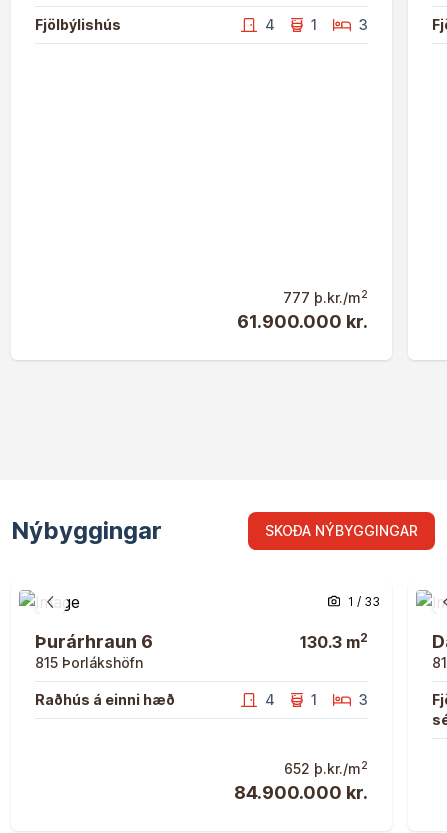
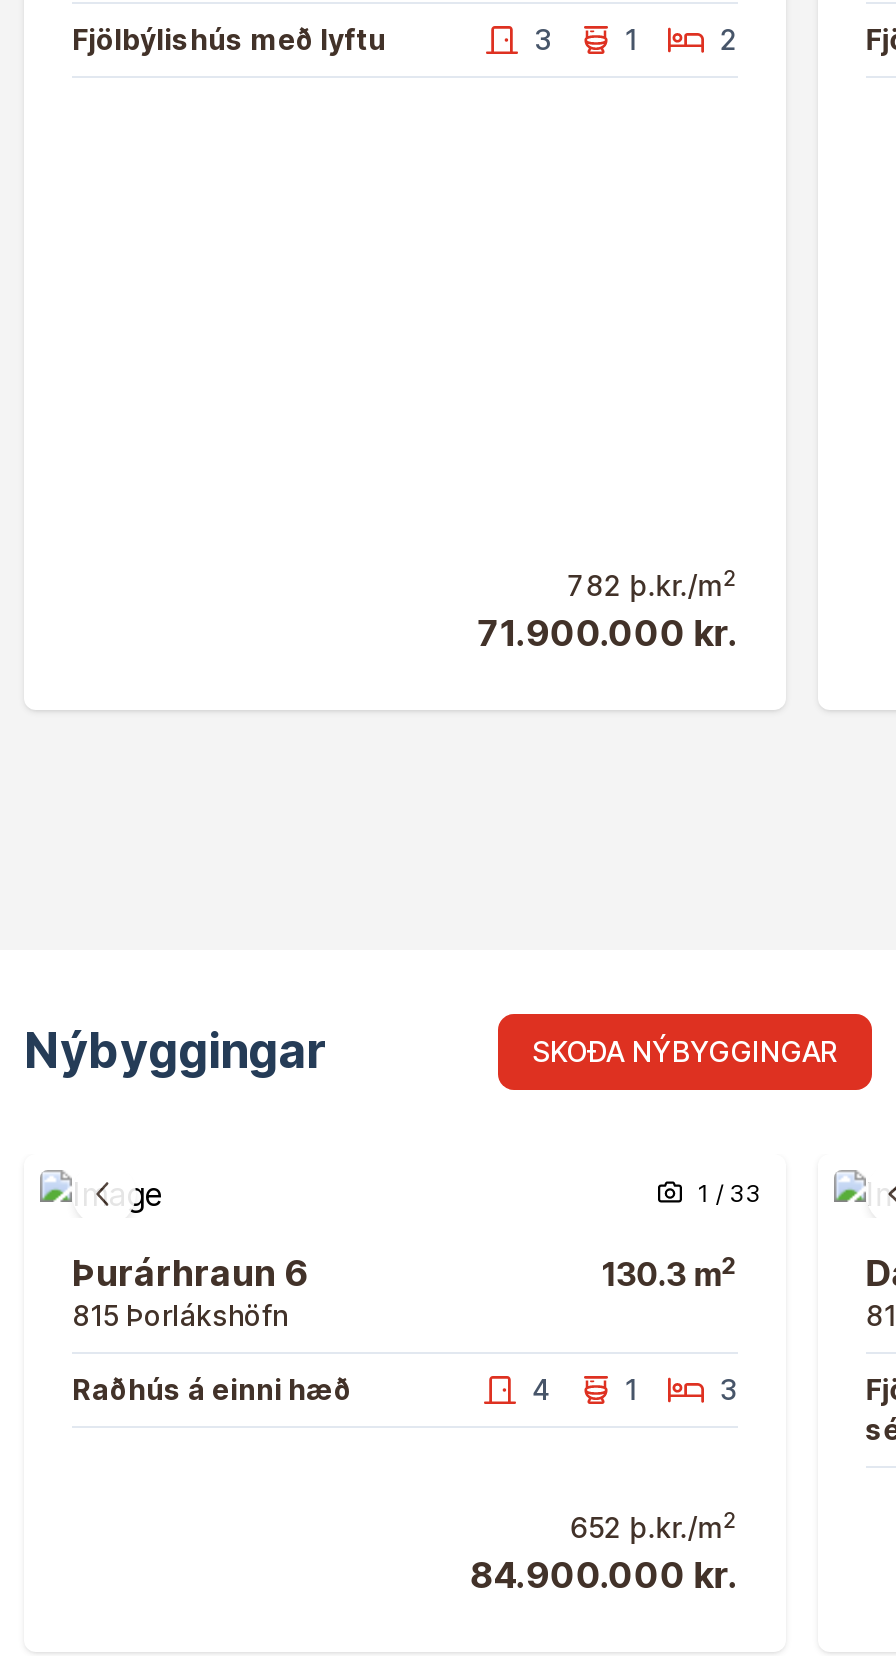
- Fjölbýlishús
- 4
+ Fjölbýlishús með lyftu
+ 3

- 3
+ 2

- 777 þ.kr./m2
+ 782 þ.kr./m2

- 61.900.000 kr.
+ 71.900.000 kr.
